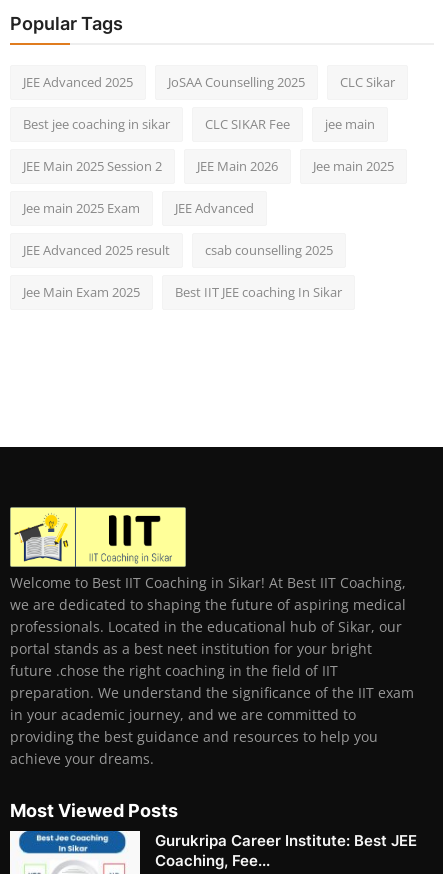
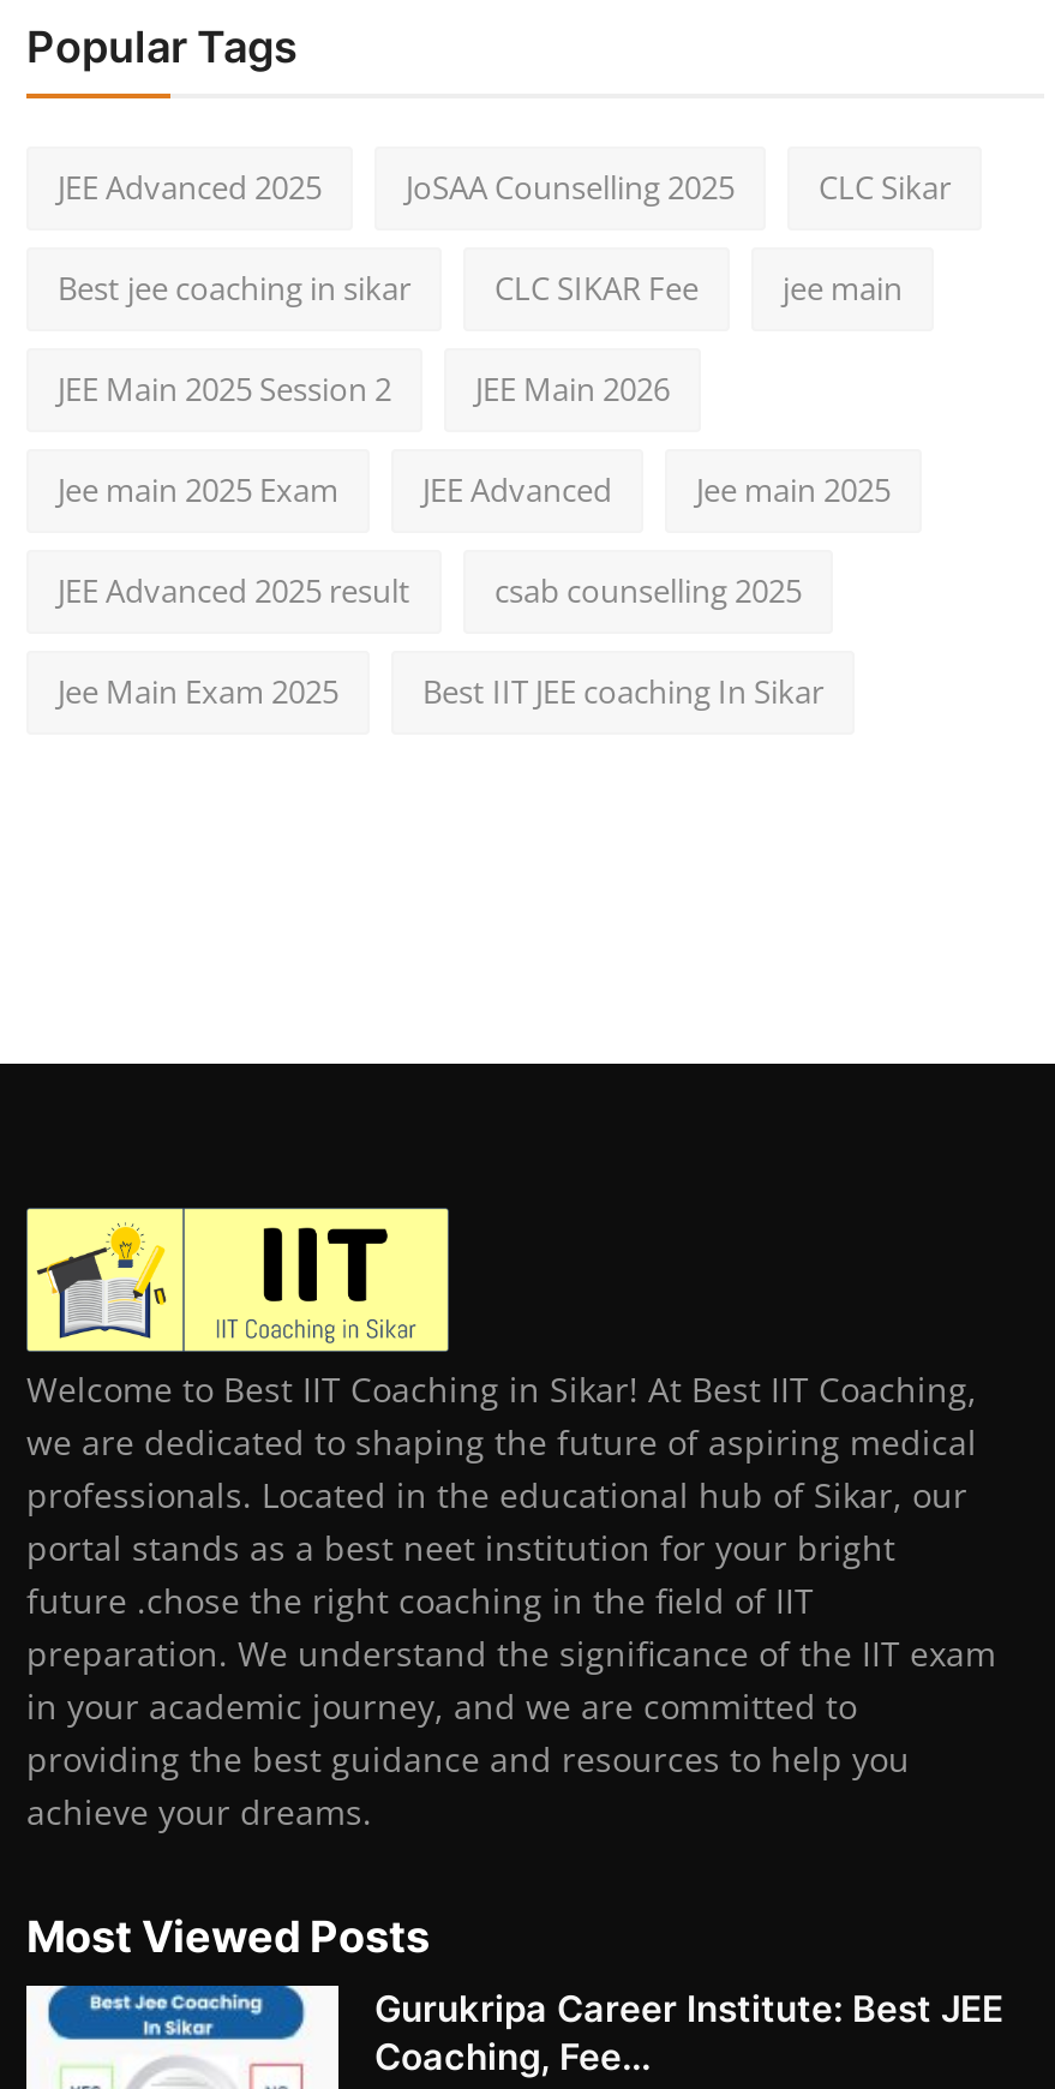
- Jee main 2025

+ Jee main 2025
